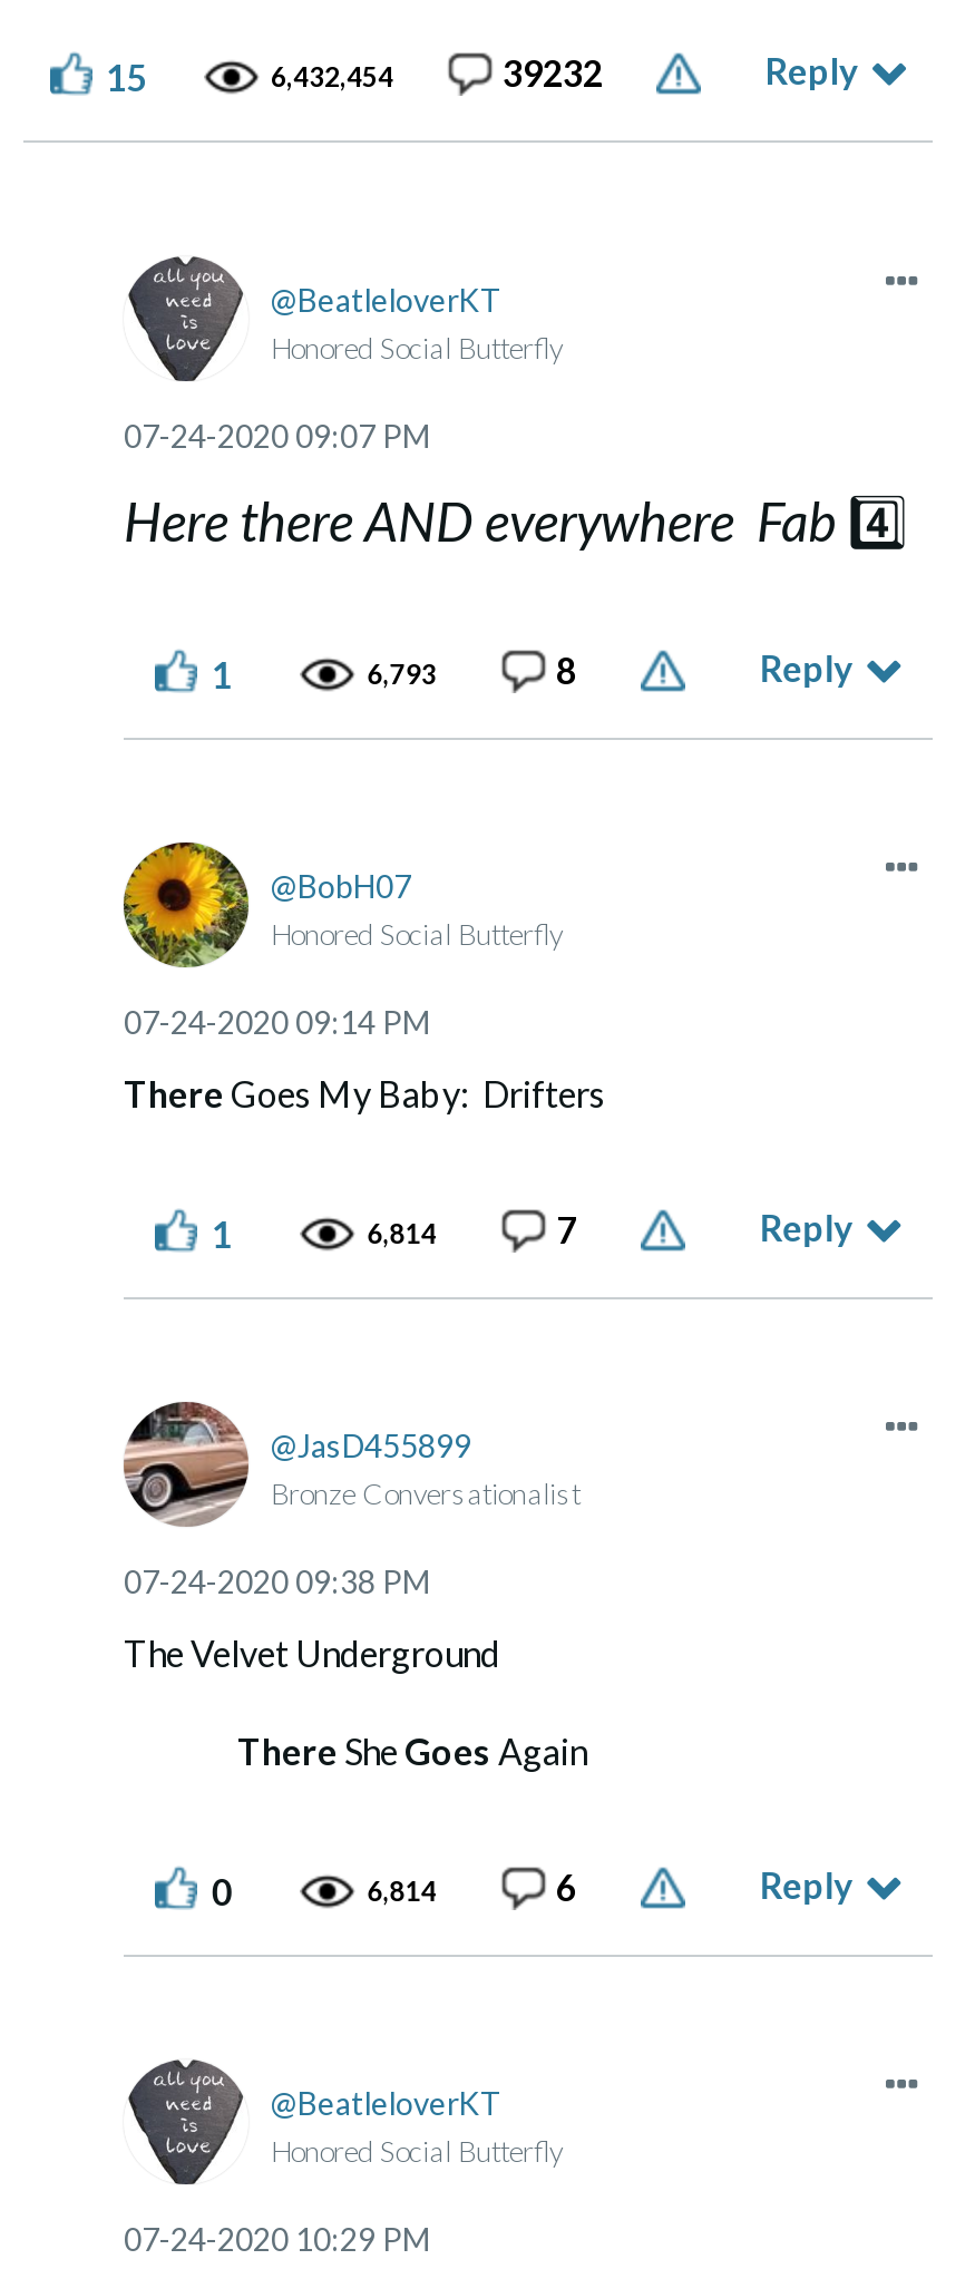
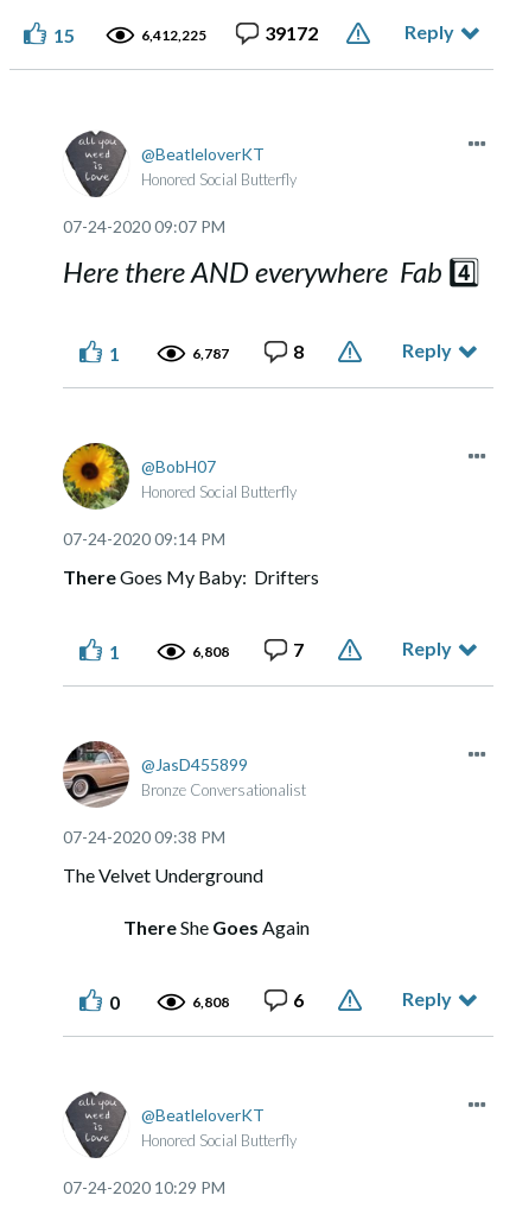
- 6,432,454
+ 6,412,225

- 39232
+ 39172

- 6,793
+ 6,787

- 6,814
+ 6,808

- 6,814
+ 6,808
